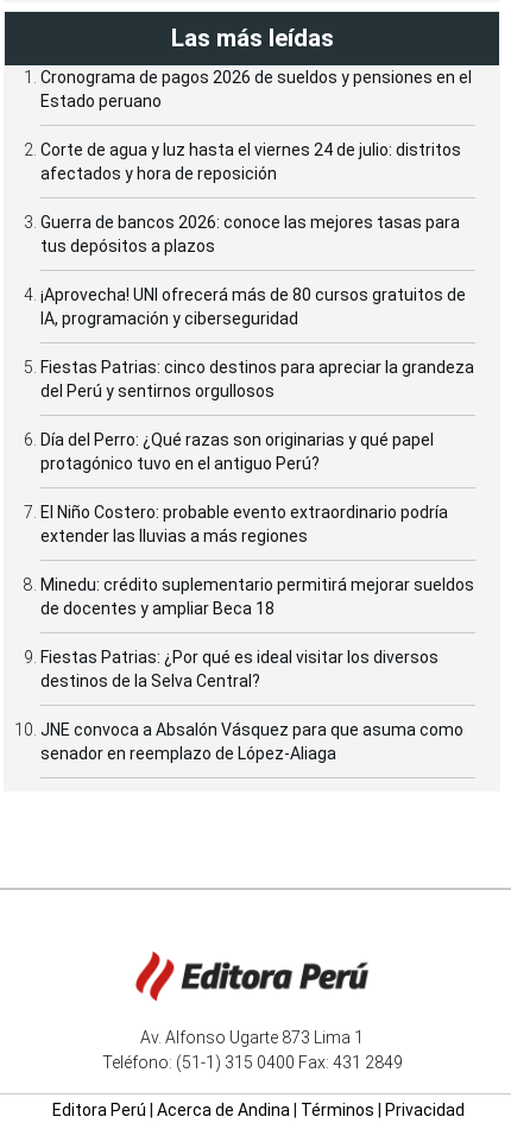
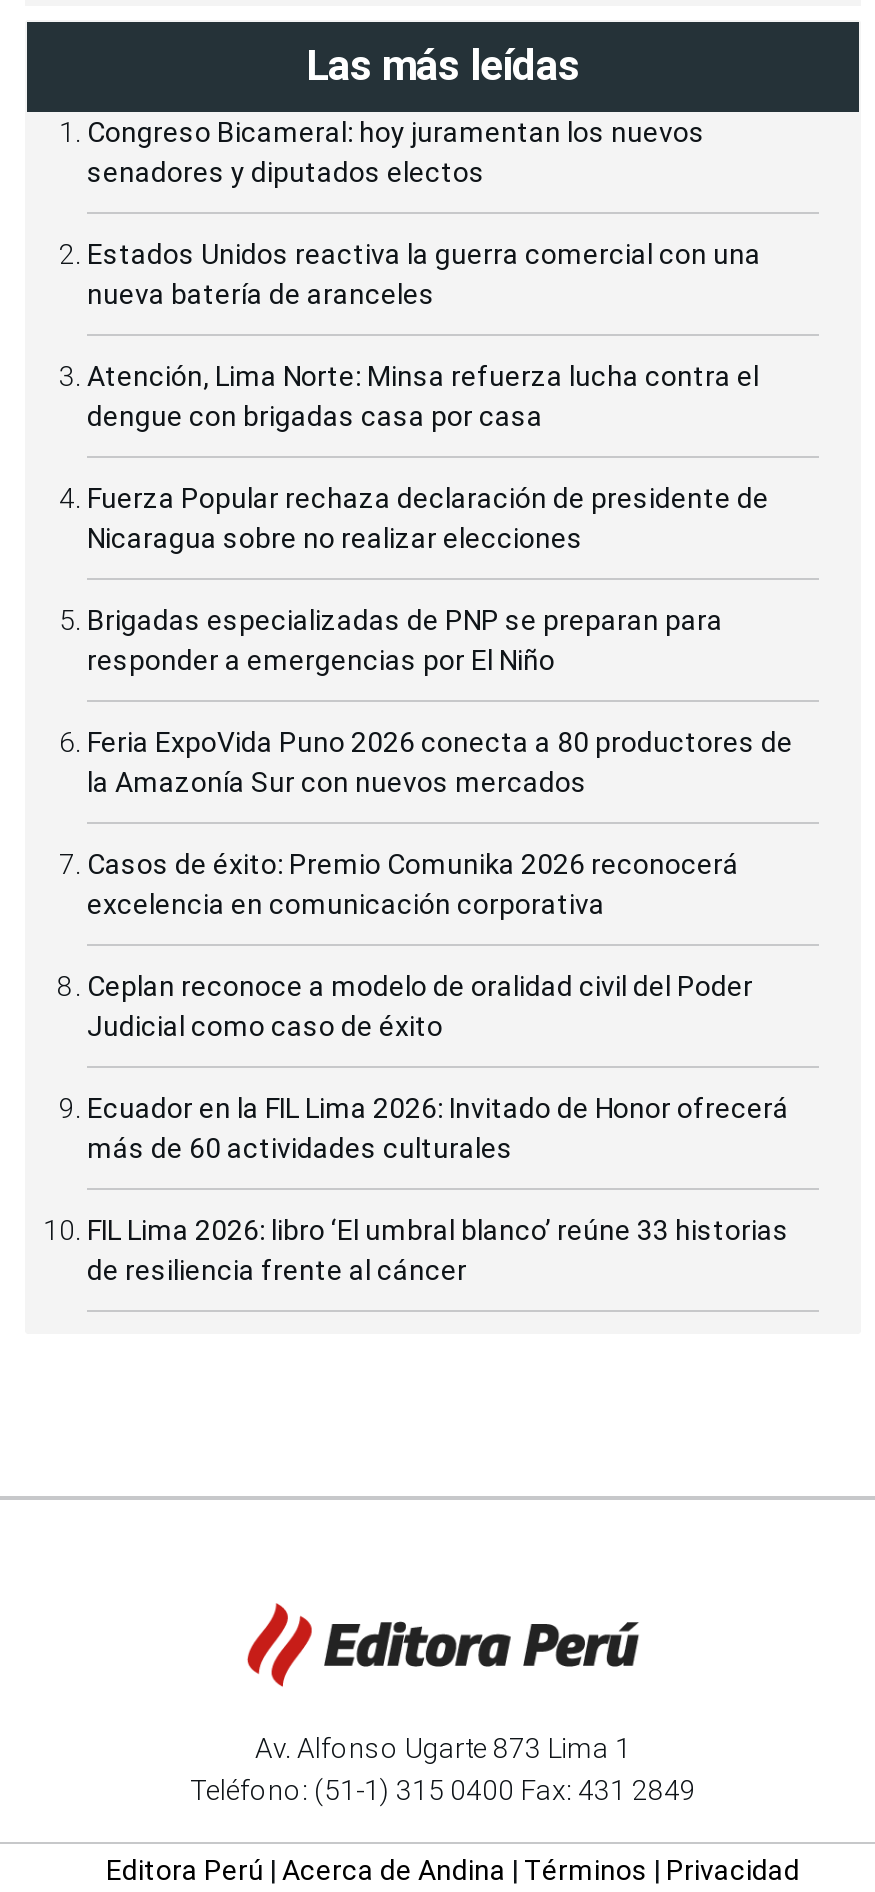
- Cronograma de pagos 2026 de sueldos y pensiones en el
- Estado peruano
+ Congreso Bicameral: hoy juramentan los nuevos
+ senadores y diputados electos

- Corte de agua y luz hasta el viernes 24 de julio: distritos
- afectados y hora de reposición
+ Estados Unidos reactiva la guerra comercial con una
+ nueva batería de aranceles

- Guerra de bancos 2026: conoce las mejores tasas para
- tus depósitos a plazos
+ Atención, Lima Norte: Minsa refuerza lucha contra el
+ dengue con brigadas casa por casa

- ¡Aprovecha! UNI ofrecerá más de 80 cursos gratuitos de
- IA, programación y ciberseguridad
+ Fuerza Popular rechaza declaración de presidente de
+ Nicaragua sobre no realizar elecciones

- Fiestas Patrias: cinco destinos para apreciar la grandeza
- del Perú y sentirnos orgullosos
+ Brigadas especializadas de PNP se preparan para
+ responder a emergencias por El Niño

- Día del Perro: ¿Qué razas son originarias y qué papel
- protagónico tuvo en el antiguo Perú?
+ Feria ExpoVida Puno 2026 conecta a 80 productores de
+ la Amazonía Sur con nuevos mercados

- El Niño Costero: probable evento extraordinario podría
- extender las lluvias a más regiones
+ Casos de éxito: Premio Comunika 2026 reconocerá
+ excelencia en comunicación corporativa

- Minedu: crédito suplementario permitirá mejorar sueldos
- de docentes y ampliar Beca 18
+ Ceplan reconoce a modelo de oralidad civil del Poder
+ Judicial como caso de éxito

- Fiestas Patrias: ¿Por qué es ideal visitar los diversos
- destinos de la Selva Central?
+ Ecuador en la FIL Lima 2026: Invitado de Honor ofrecerá
+ más de 60 actividades culturales

- JNE convoca a Absalón Vásquez para que asuma como
- senador en reemplazo de López-Aliaga
+ FIL Lima 2026: libro ‘El umbral blanco’ reúne 33 historias
+ de resiliencia frente al cáncer
